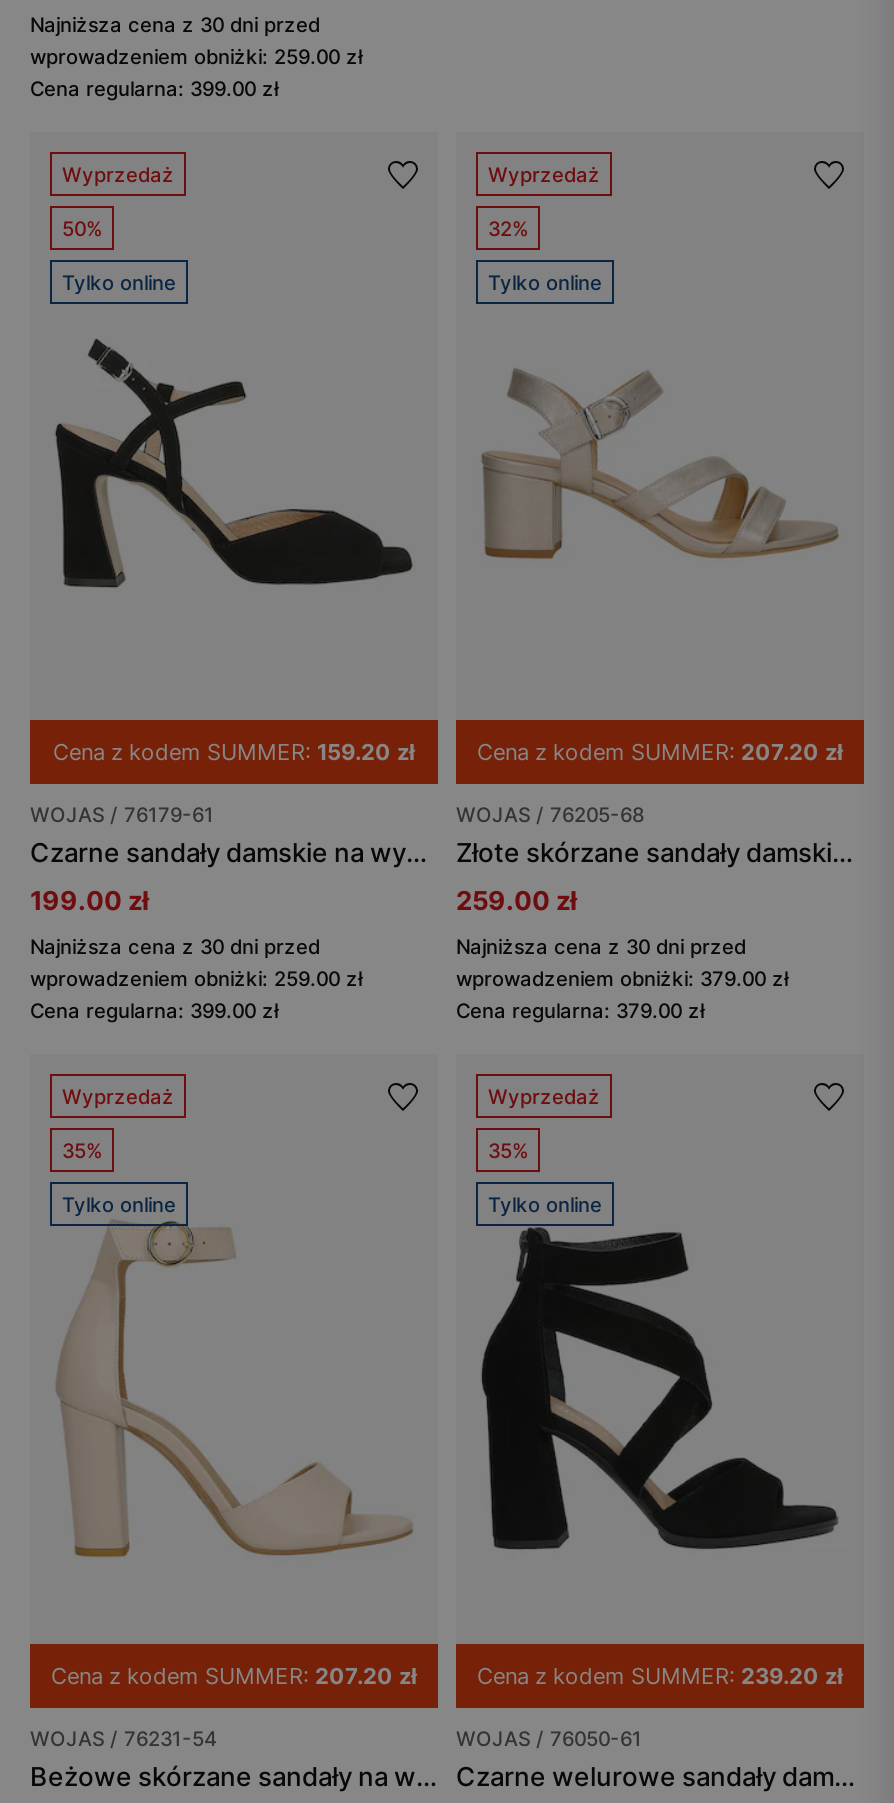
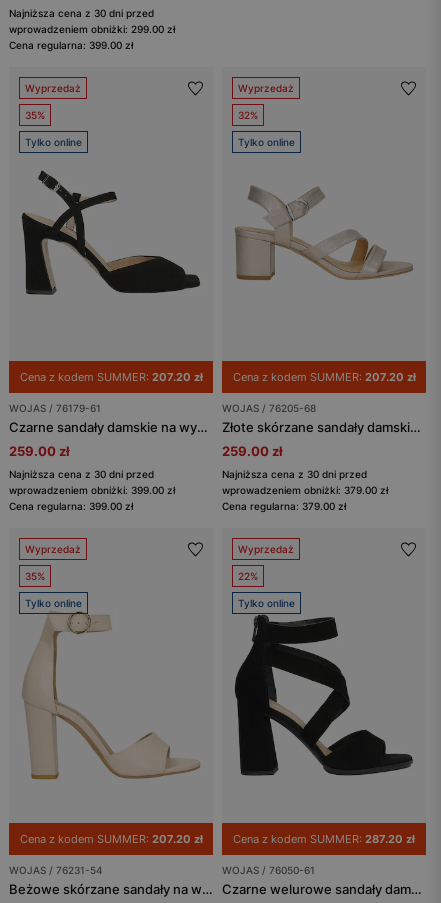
- wprowadzeniem obniżki: 259.00 zł
+ wprowadzeniem obniżki: 299.00 zł

- 50%
+ 35%

- Cena z kodem SUMMER: 159.20 zł
+ Cena z kodem SUMMER: 207.20 zł

- 199.00 zł
+ 259.00 zł

- wprowadzeniem obniżki: 259.00 zł
+ wprowadzeniem obniżki: 399.00 zł

- 35%
+ 22%

- Cena z kodem SUMMER: 239.20 zł
+ Cena z kodem SUMMER: 287.20 zł
